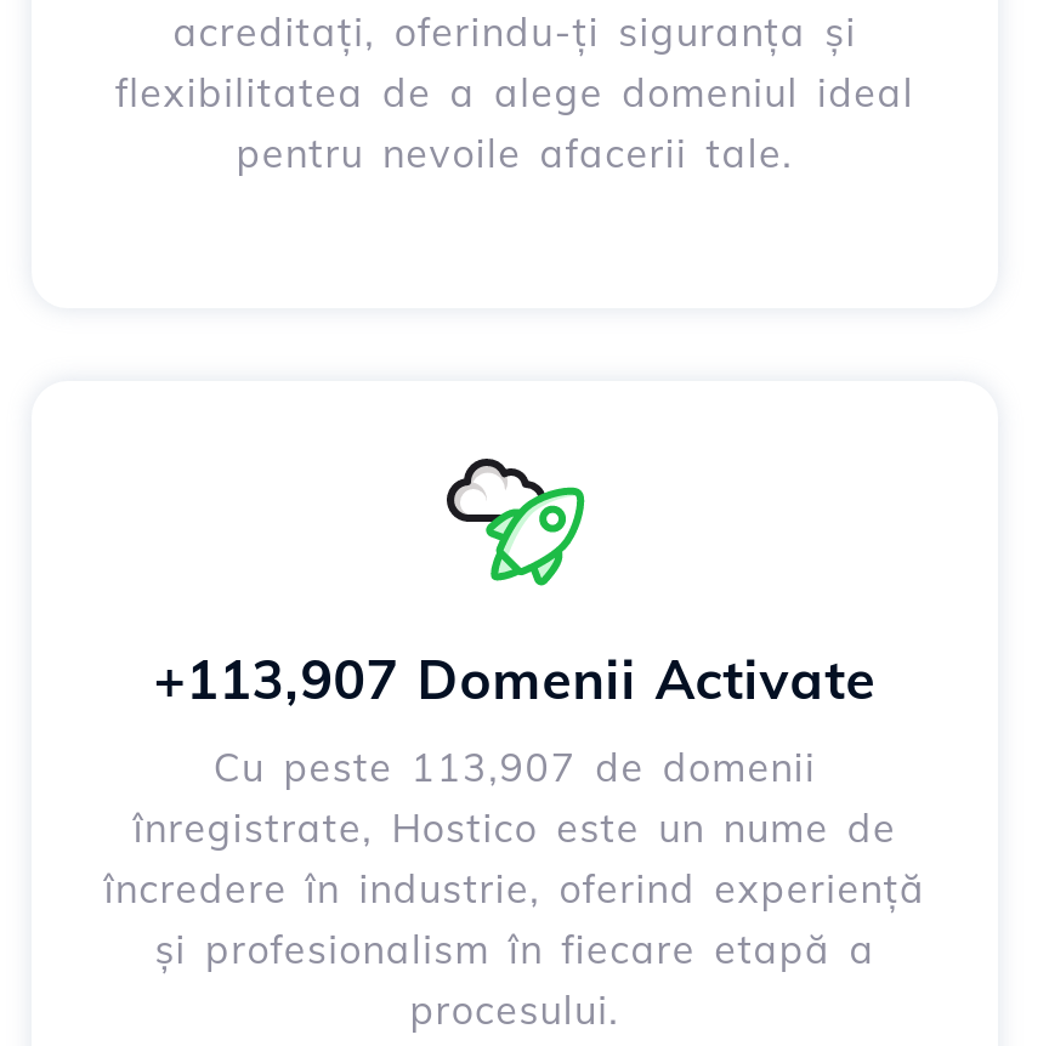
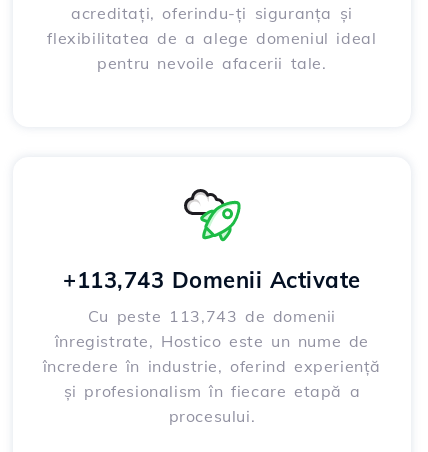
- +113,907 Domenii Activate
+ +113,743 Domenii Activate

- Cu peste 113,907 de domenii
+ Cu peste 113,743 de domenii
